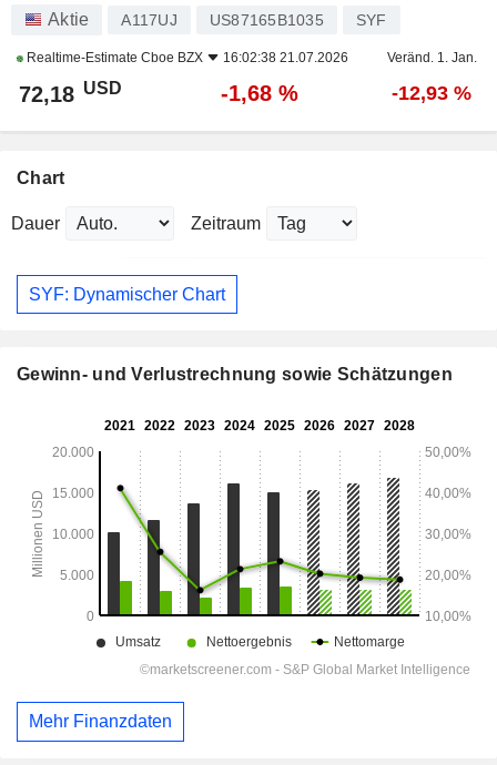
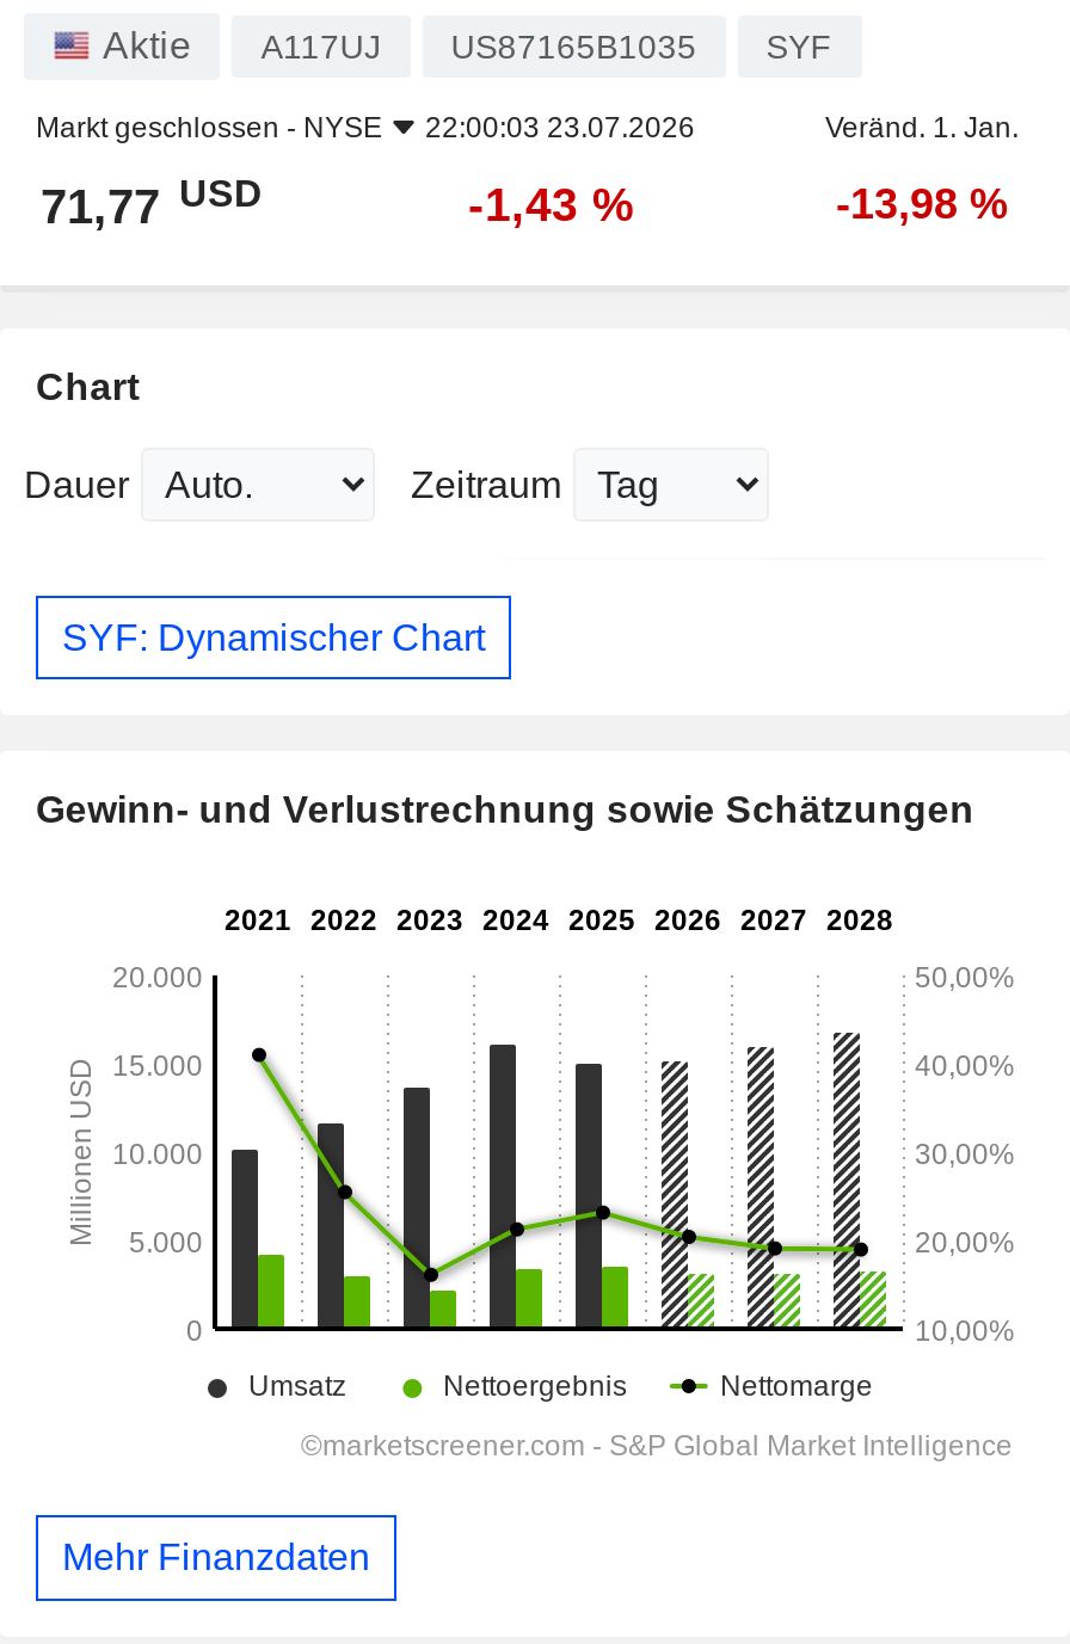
- Realtime-Estimate Cboe BZX
- 16:02:38 21.07.2026
+ Markt geschlossen - NYSE
+ 22:00:03 23.07.2026

- 72,18 USD
+ 71,77 USD

- -1,68 %
+ -1,43 %

- -12,93 %
+ -13,98 %
